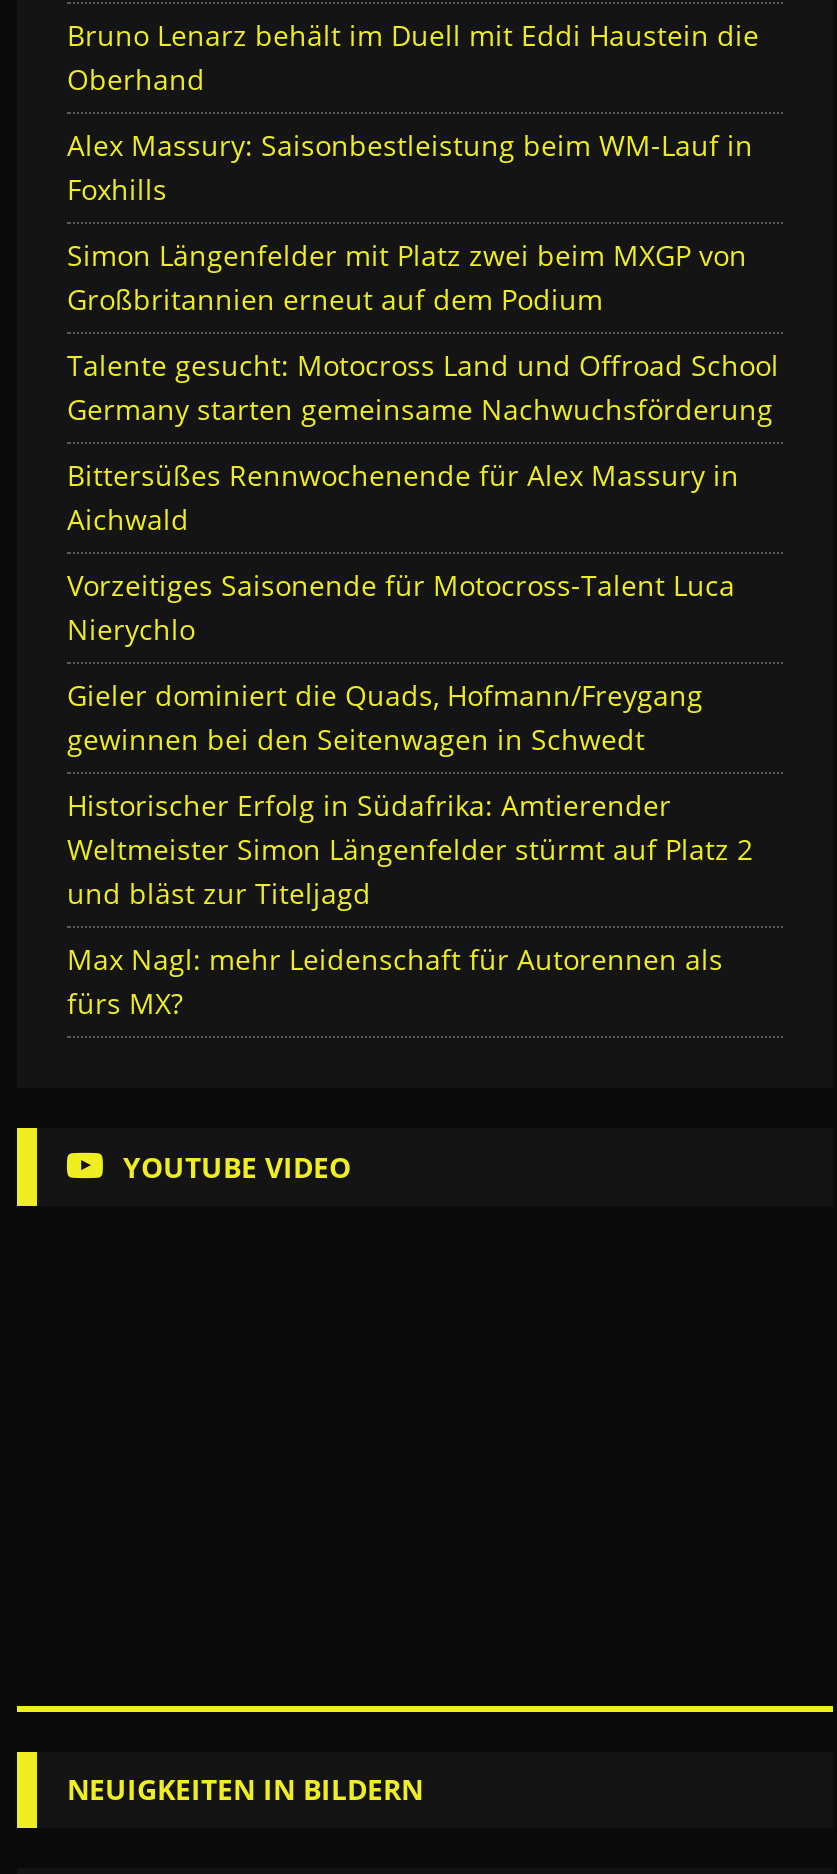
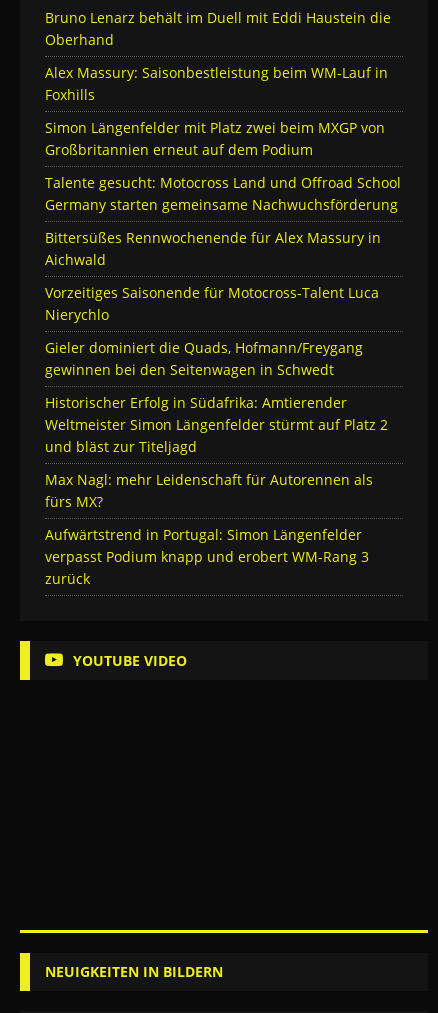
+ Aufwärtstrend in Portugal: Simon Längenfelder
+ verpasst Podium knapp und erobert WM-Rang 3
+ zurück
